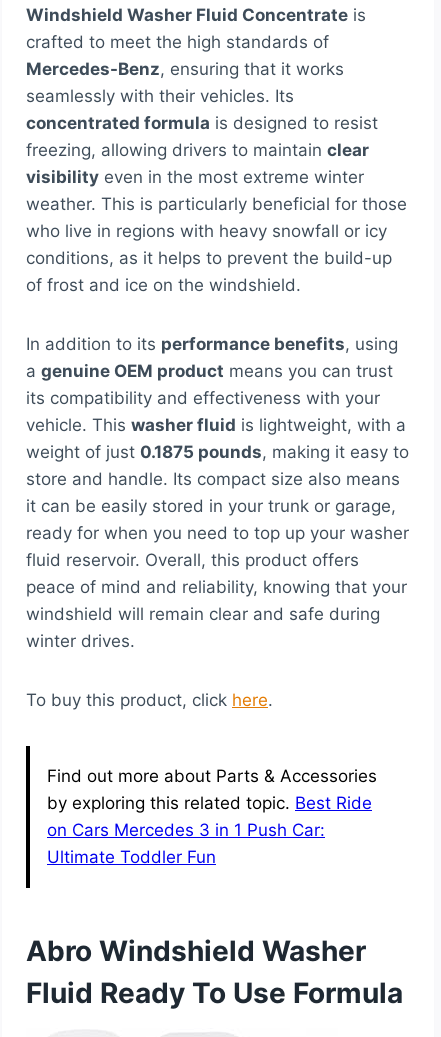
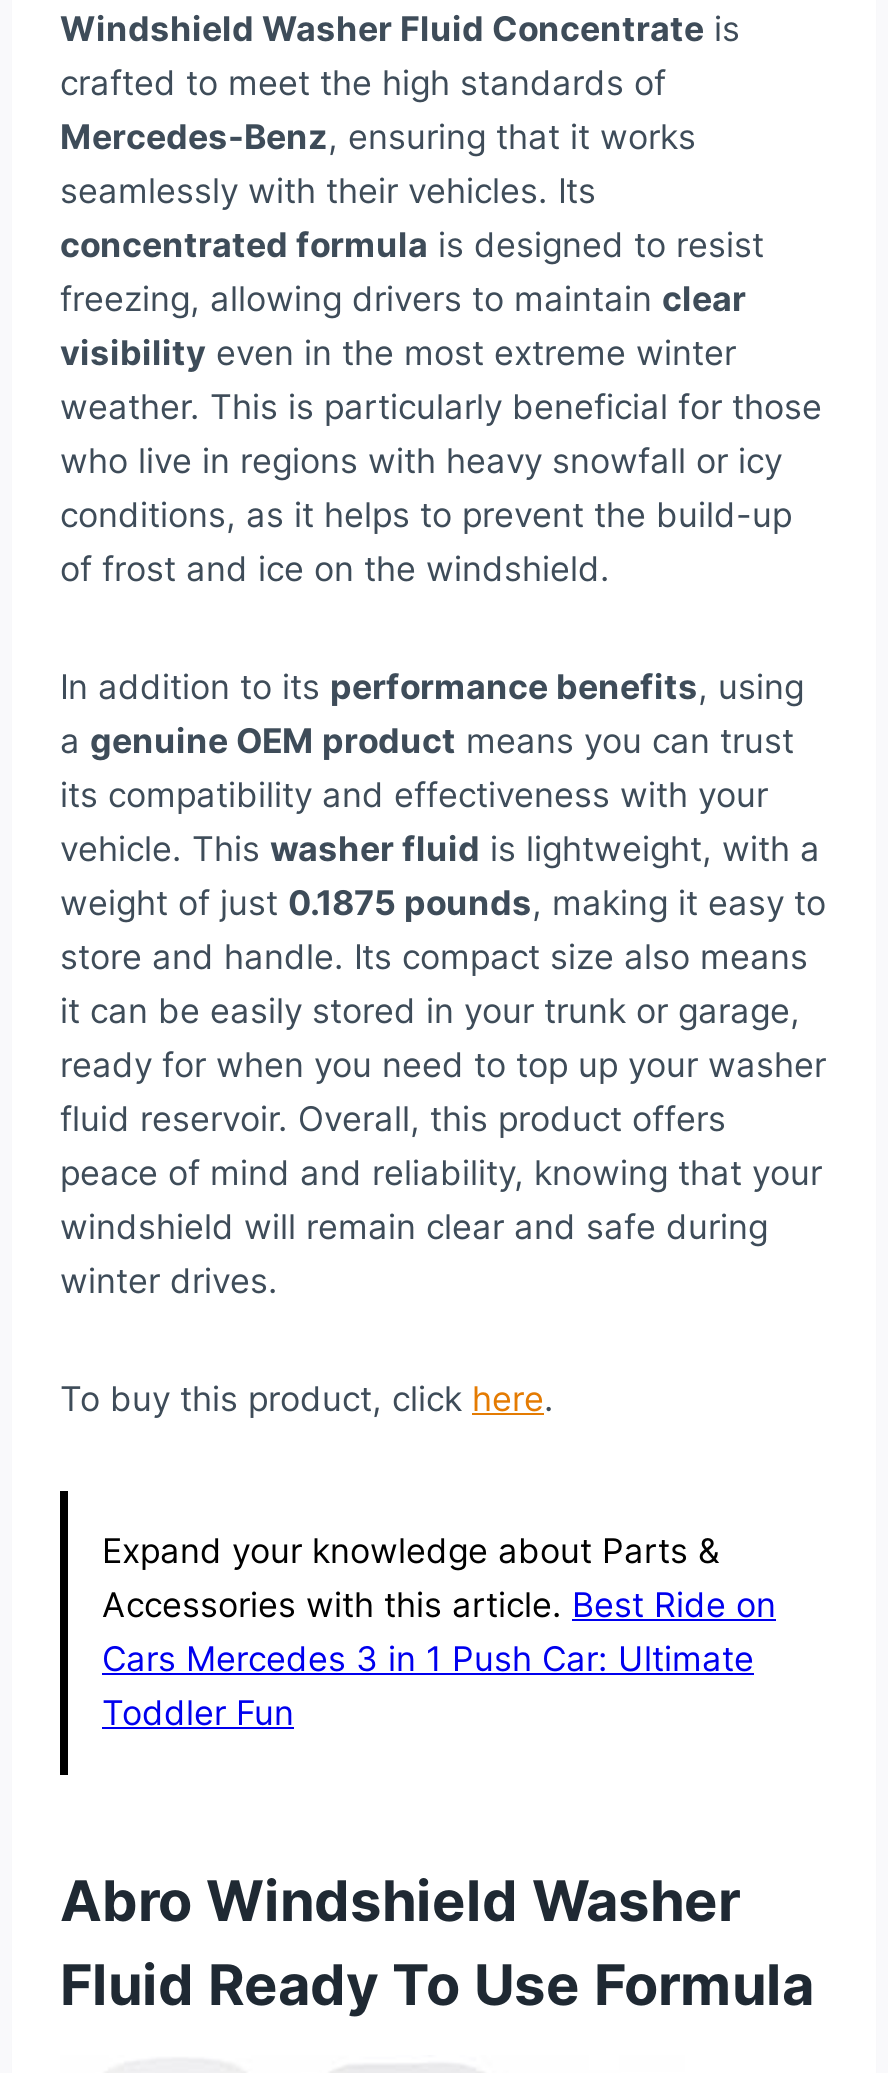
- Find out more about Parts & Accessories
- by exploring this related topic. Best Ride
- on Cars Mercedes 3 in 1 Push Car:
- Ultimate Toddler Fun
+ Expand your knowledge about Parts &
+ Accessories with this article. Best Ride on
+ Cars Mercedes 3 in 1 Push Car: Ultimate
+ Toddler Fun
